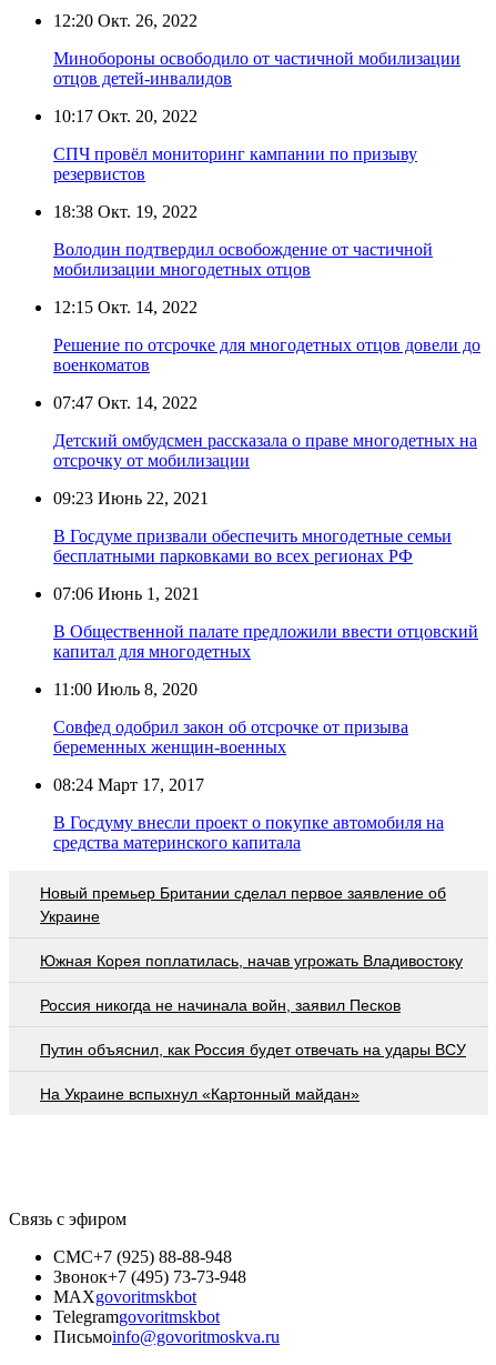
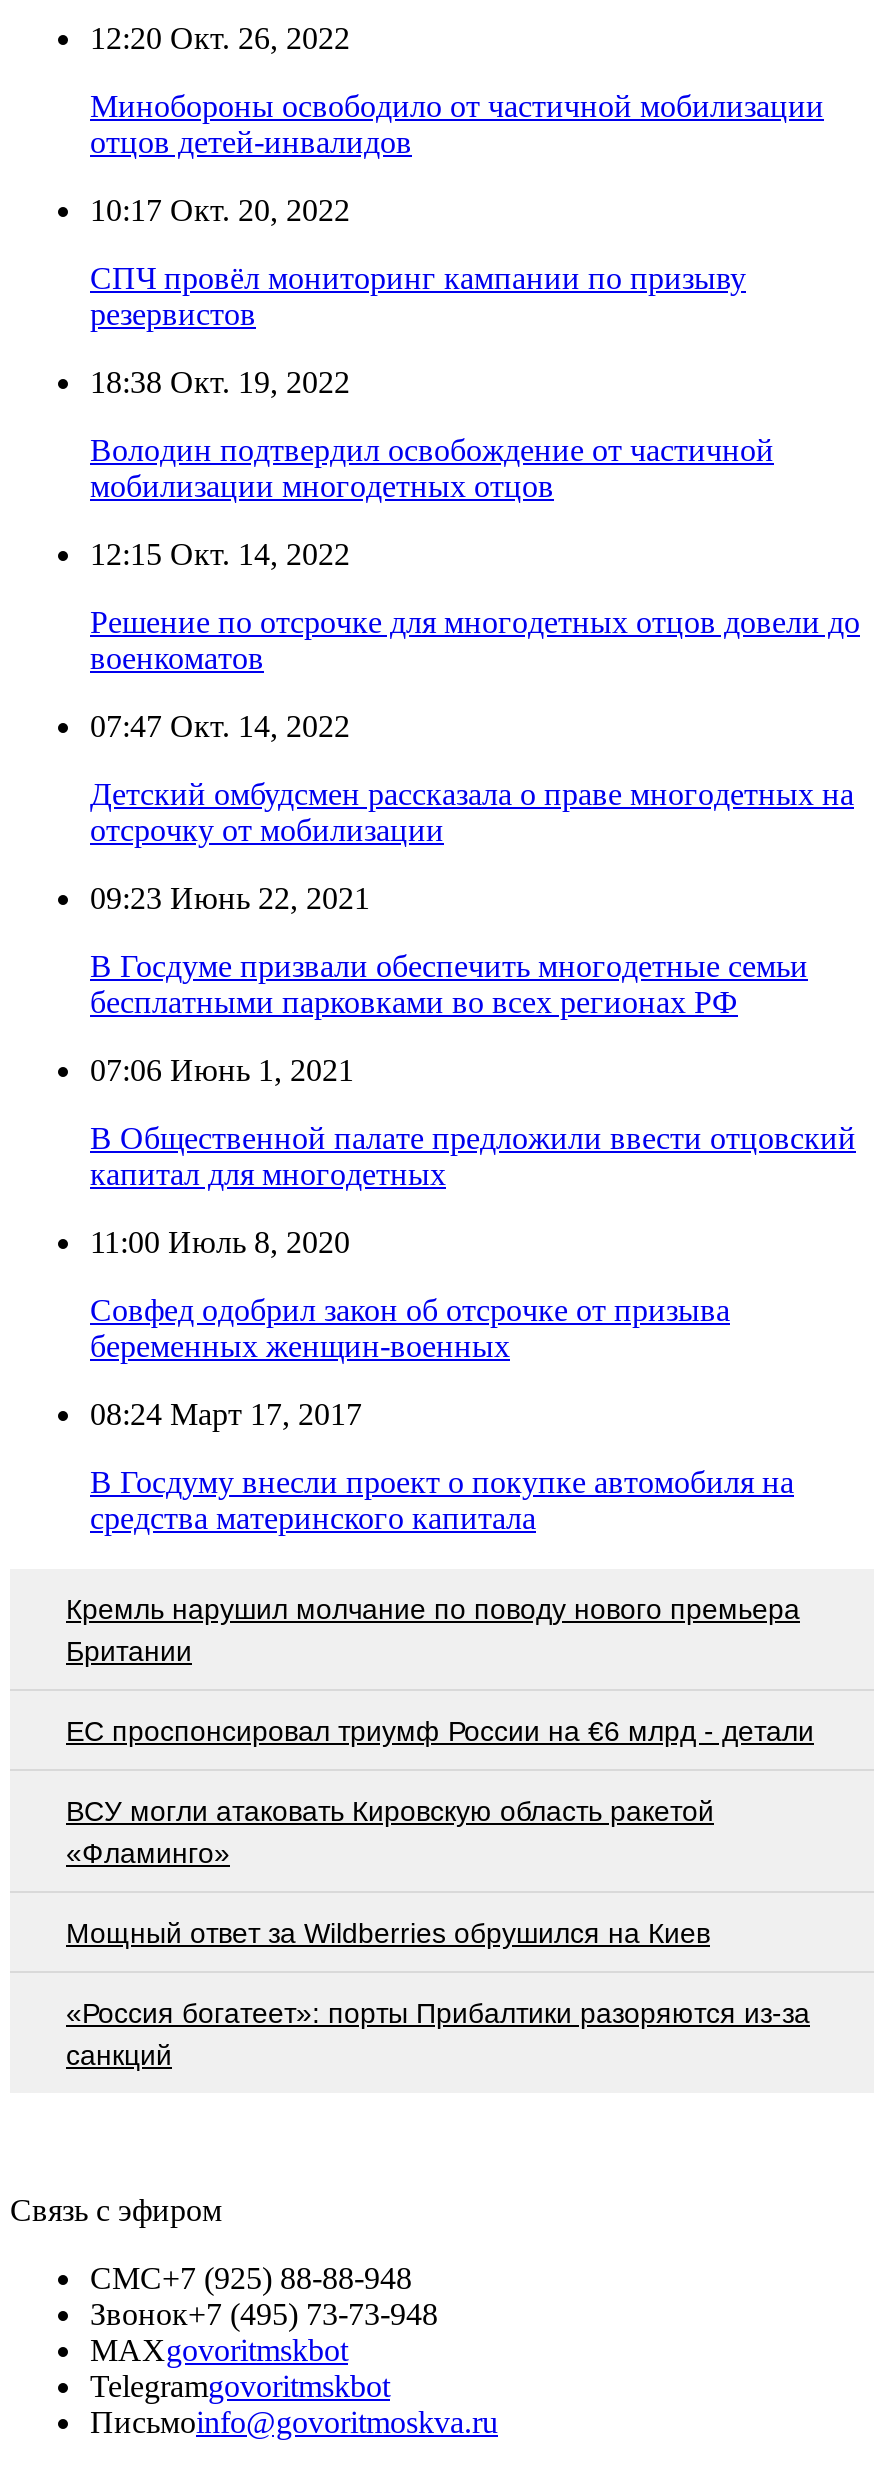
- Новый премьер Британии сделал первое заявление об
- Украине
+ Кремль нарушил молчание по поводу нового премьера
+ Британии

- Южная Корея поплатилась, начав угрожать Владивостоку
+ EC проспонсировал триумф России на €6 млрд - детали

- Россия никогда не начинала войн, заявил Песков
+ ВСУ могли атаковать Кировскую область ракетой
+ «Фламинго»

- Путин объяснил, как Россия будет отвечать на удары ВСУ
+ Мощный ответ за Wildberries обрушился на Киев

- На Украине вспыхнул «Картонный майдан»
+ «Россия богатеет»: порты Прибалтики разоряются из-за
+ санкций
